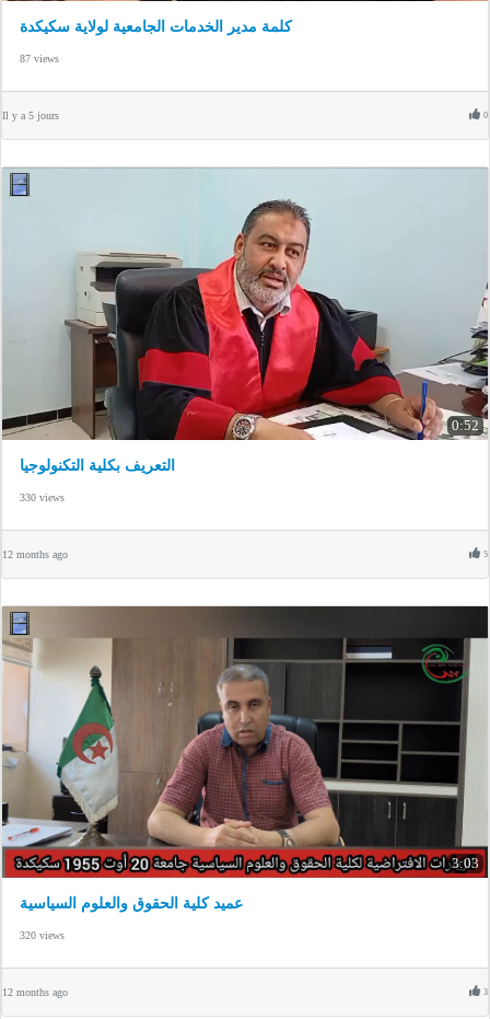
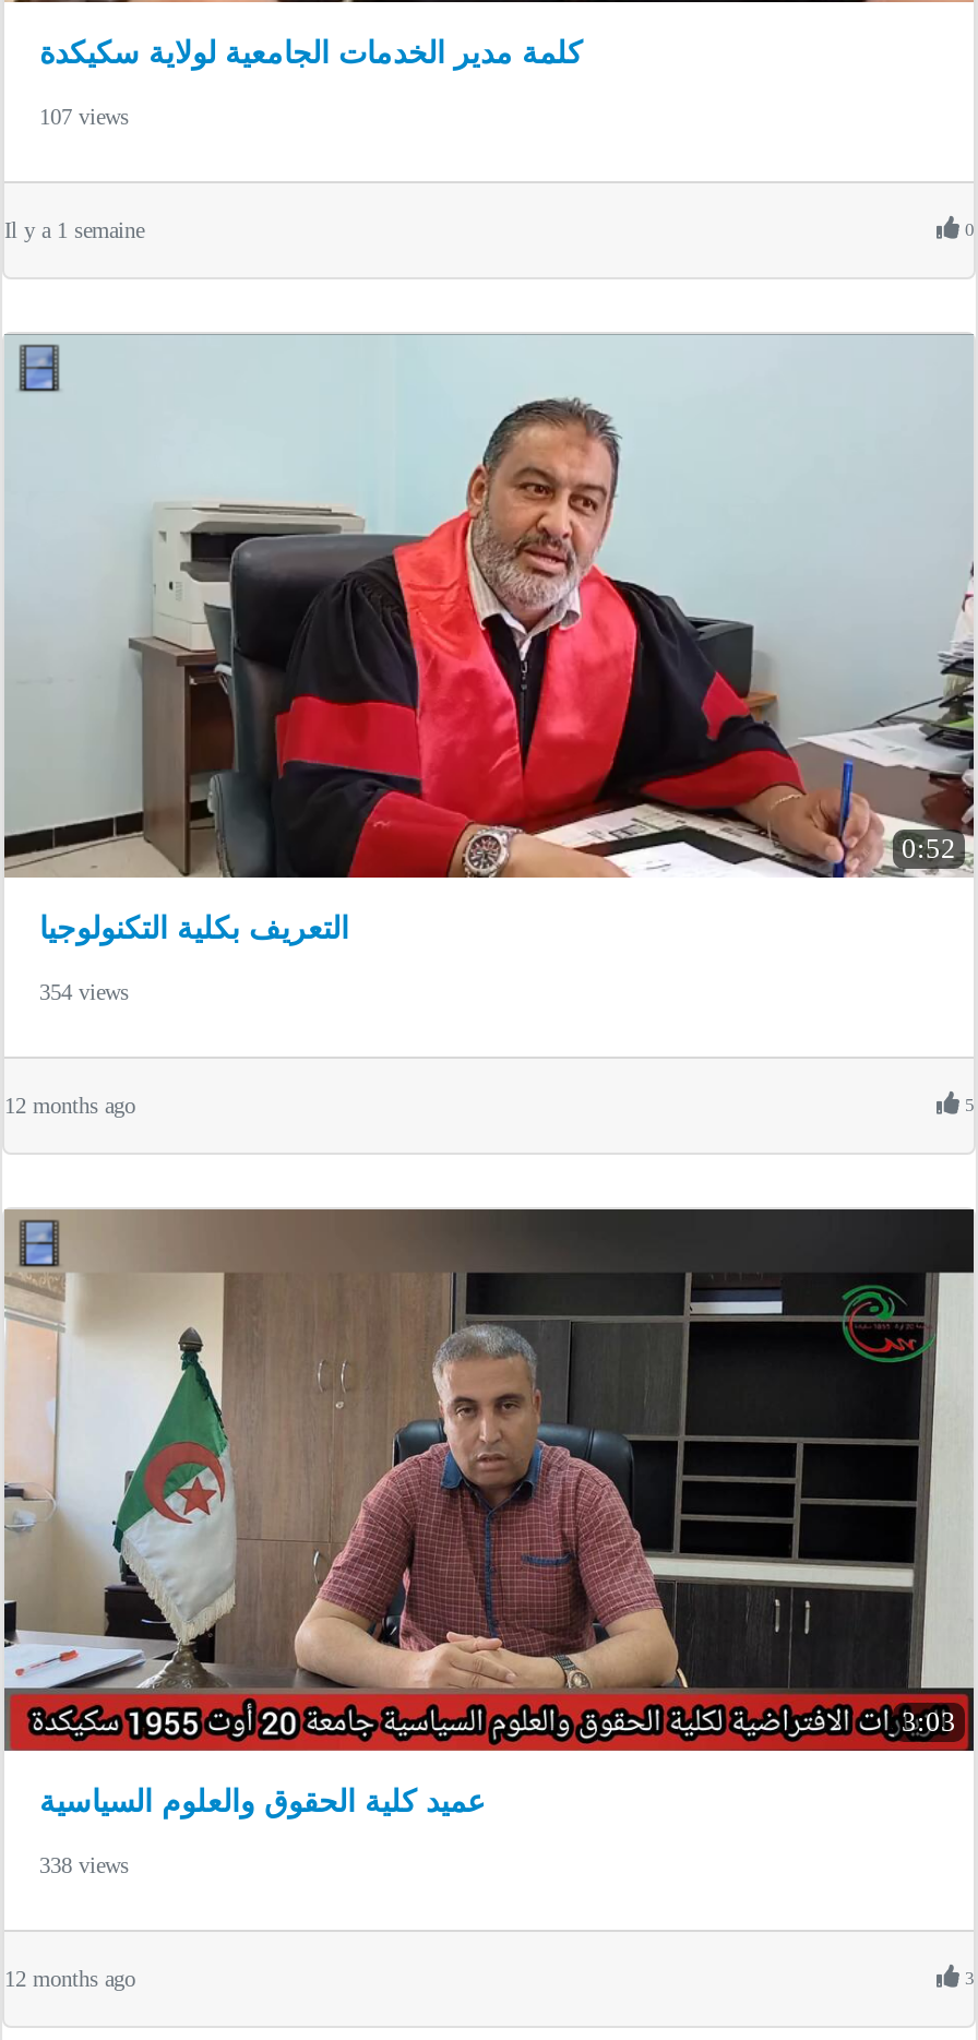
- 87 views
+ 107 views

- Il y a 5 jours
+ Il y a 1 semaine

- 330 views
+ 354 views

- 320 views
+ 338 views
